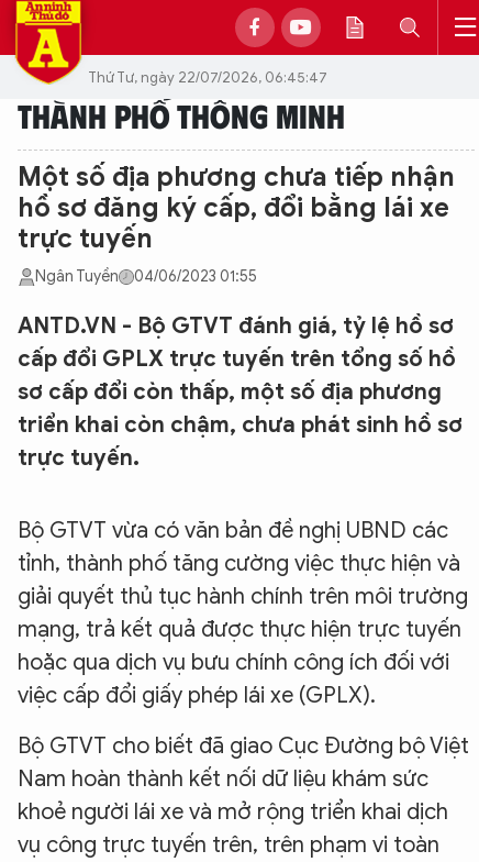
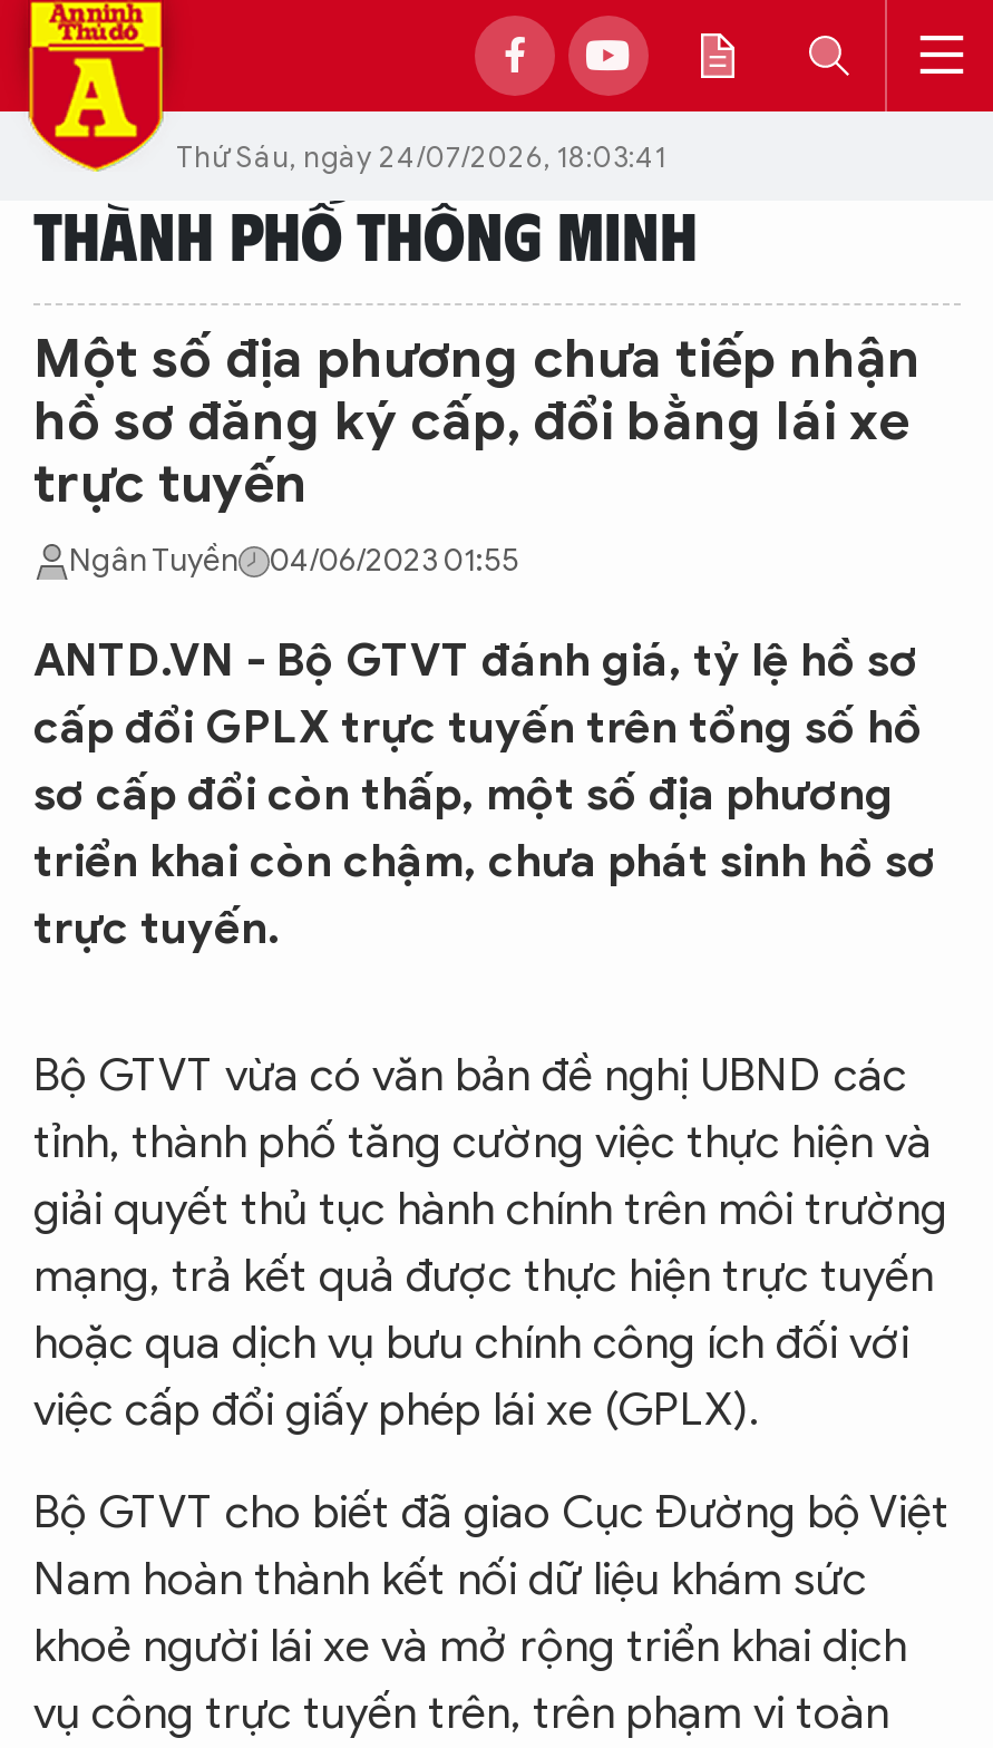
- Thứ Tư, ngày 22/07/2026, 06:45:47
+ Thứ Sáu, ngày 24/07/2026, 18:03:41
